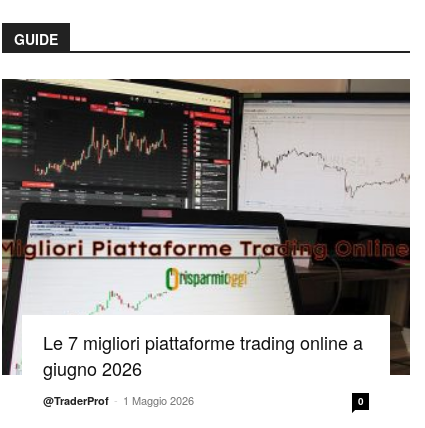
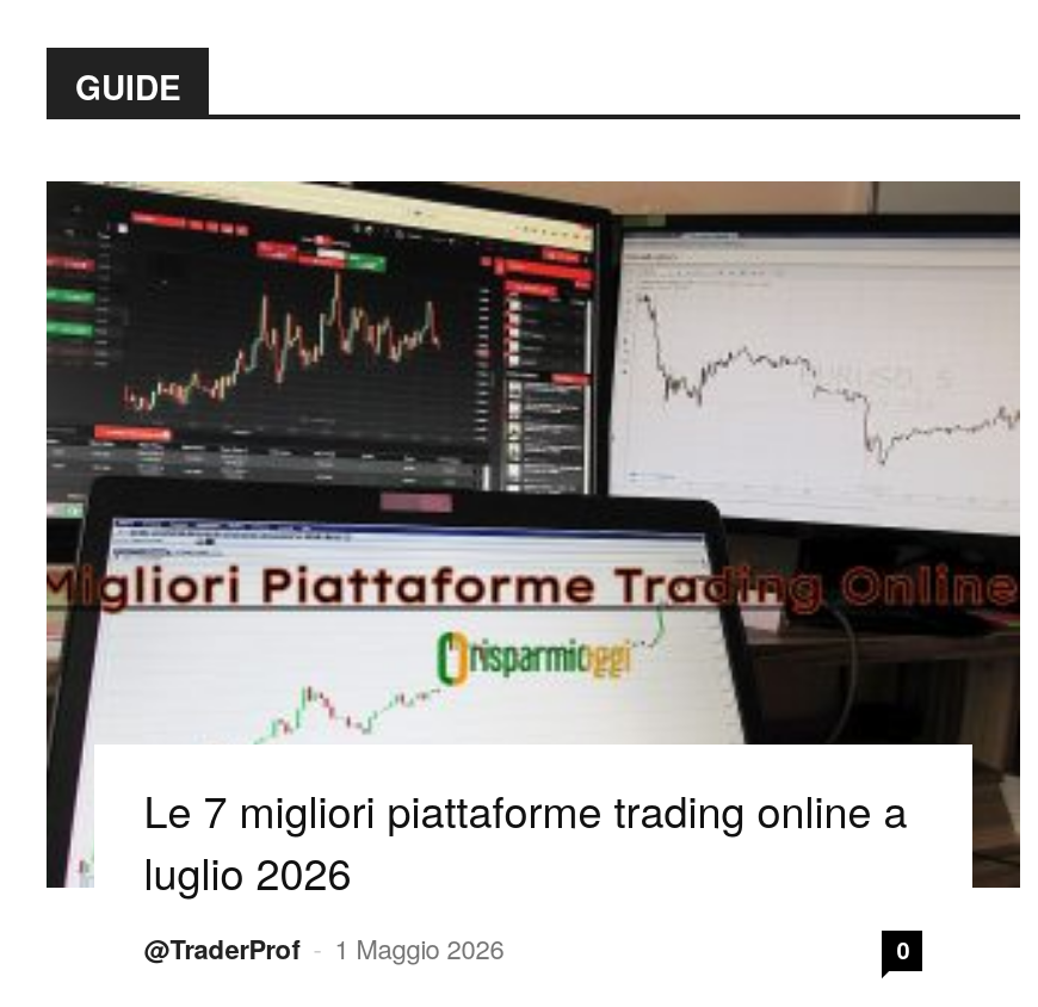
- giugno 2026
+ luglio 2026
